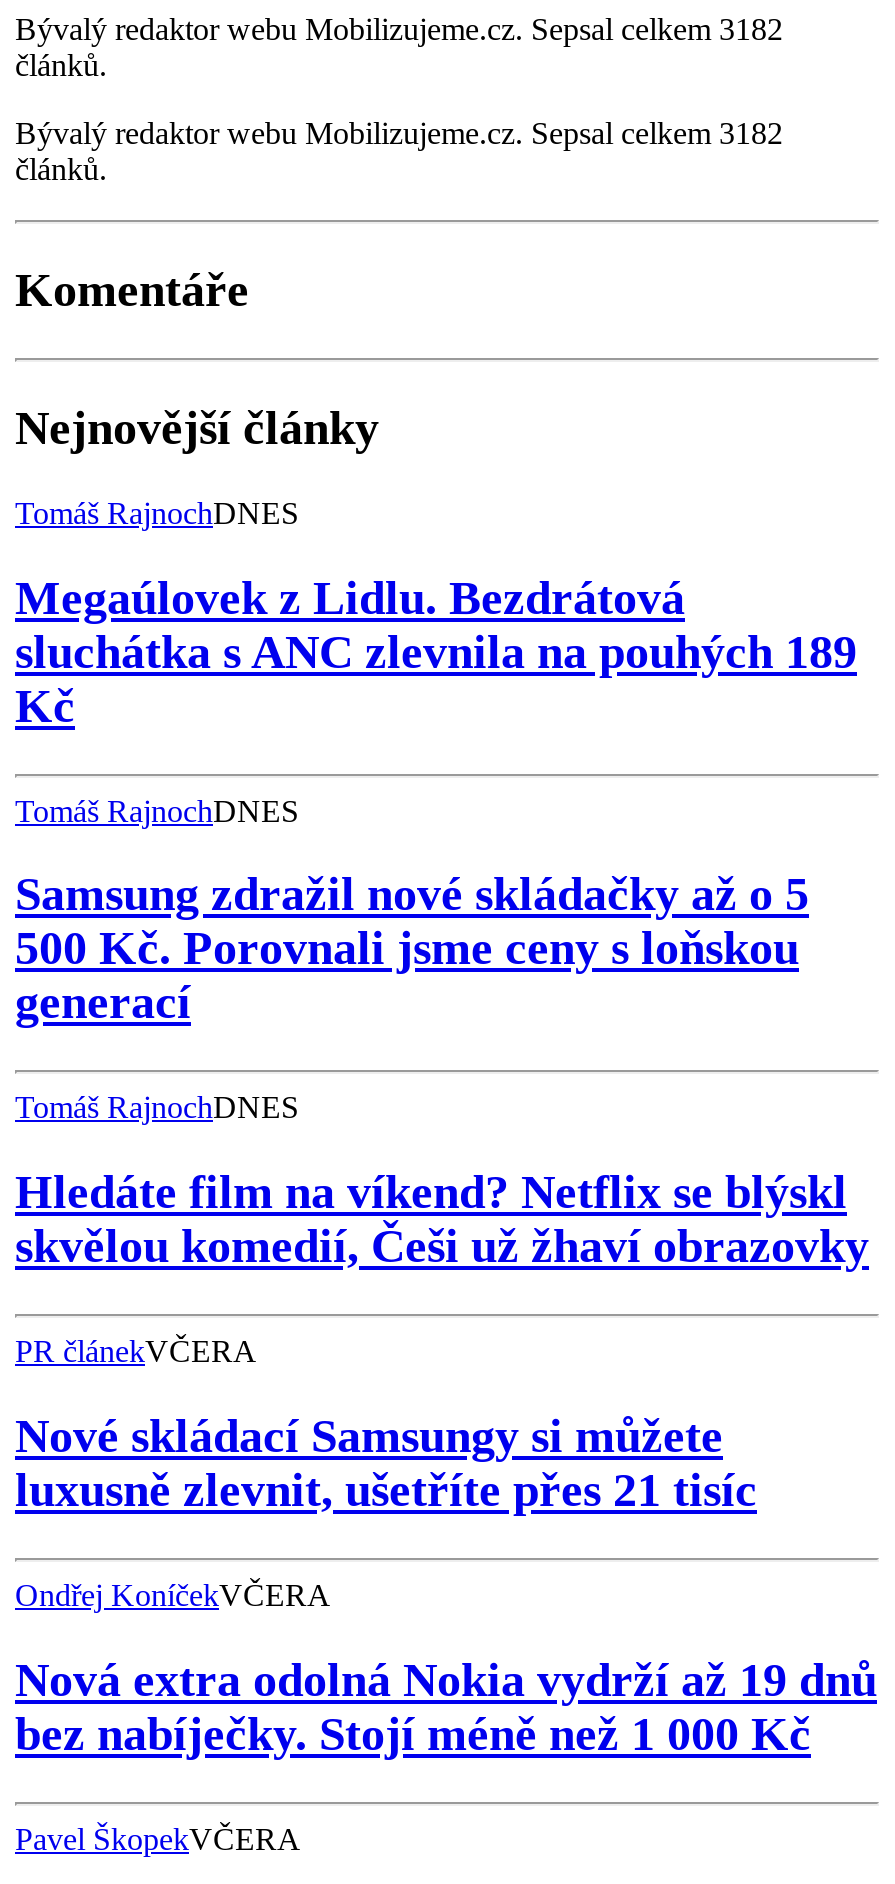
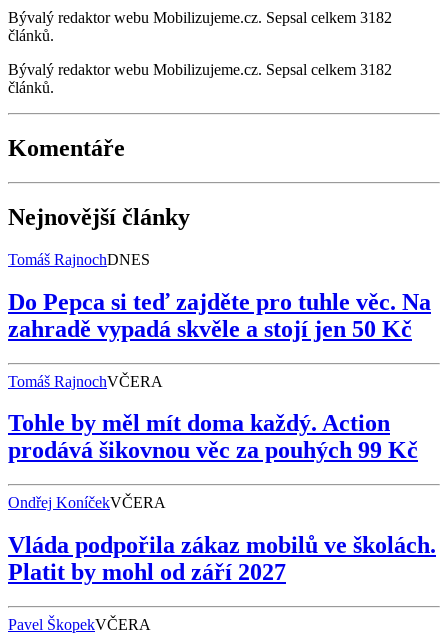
- Megaúlovek z Lidlu. Bezdrátová
- sluchátka s ANC zlevnila na pouhých 189
- Kč
- Tomáš RajnochDNES
- Samsung zdražil nové skládačky až o 5
- 500 Kč. Porovnali jsme ceny s loňskou
- generací
- Tomáš RajnochDNES
- Hledáte film na víkend? Netflix se blýskl
- skvělou komedií, Češi už žhaví obrazovky
- PR článekVČERA
- Nové skládací Samsungy si můžete
- luxusně zlevnit, ušetříte přes 21 tisíc
+ Do Pepca si teď zajděte pro tuhle věc. Na
+ zahradě vypadá skvěle a stojí jen 50 Kč
+ Tomáš RajnochVČERA
+ Tohle by měl mít doma každý. Action
+ prodává šikovnou věc za pouhých 99 Kč

- Nová extra odolná Nokia vydrží až 19 dnů
- bez nabíječky. Stojí méně než 1 000 Kč
+ Vláda podpořila zákaz mobilů ve školách.
+ Platit by mohl od září 2027
